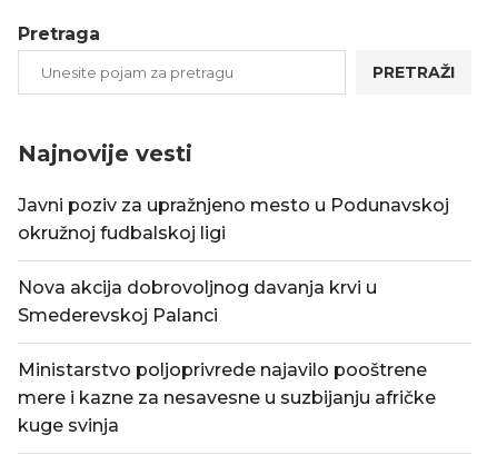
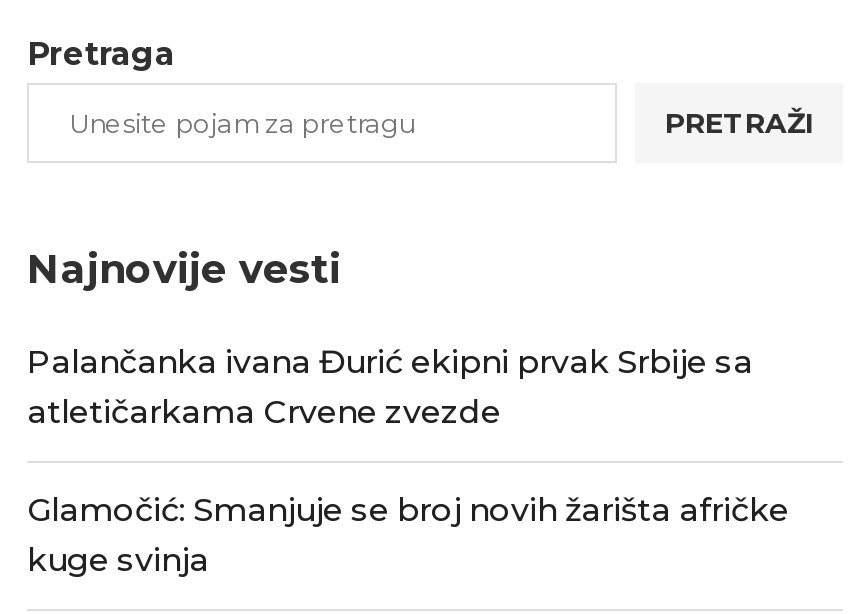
- Javni poziv za upražnjeno mesto u Podunavskoj
- okružnoj fudbalskoj ligi
- Nova akcija dobrovoljnog davanja krvi u
- Smederevskoj Palanci
- Ministarstvo poljoprivrede najavilo pooštrene
- mere i kazne za nesavesne u suzbijanju afričke
+ Palančanka ivana Đurić ekipni prvak Srbije sa
+ atletičarkama Crvene zvezde
+ Glamočić: Smanjuje se broj novih žarišta afričke
